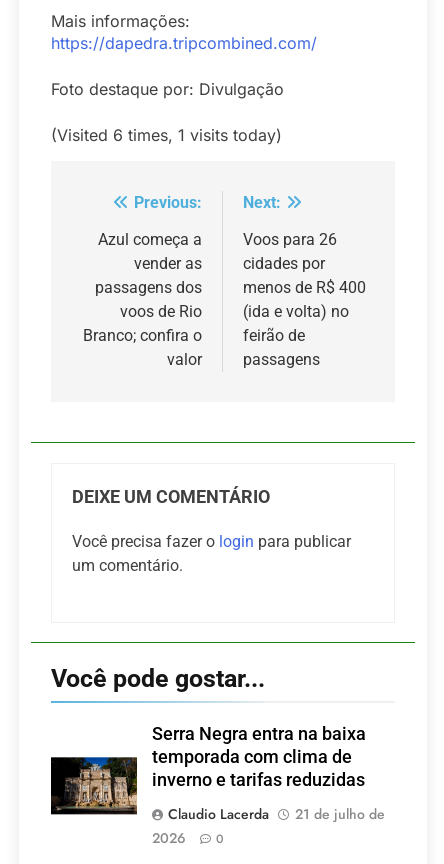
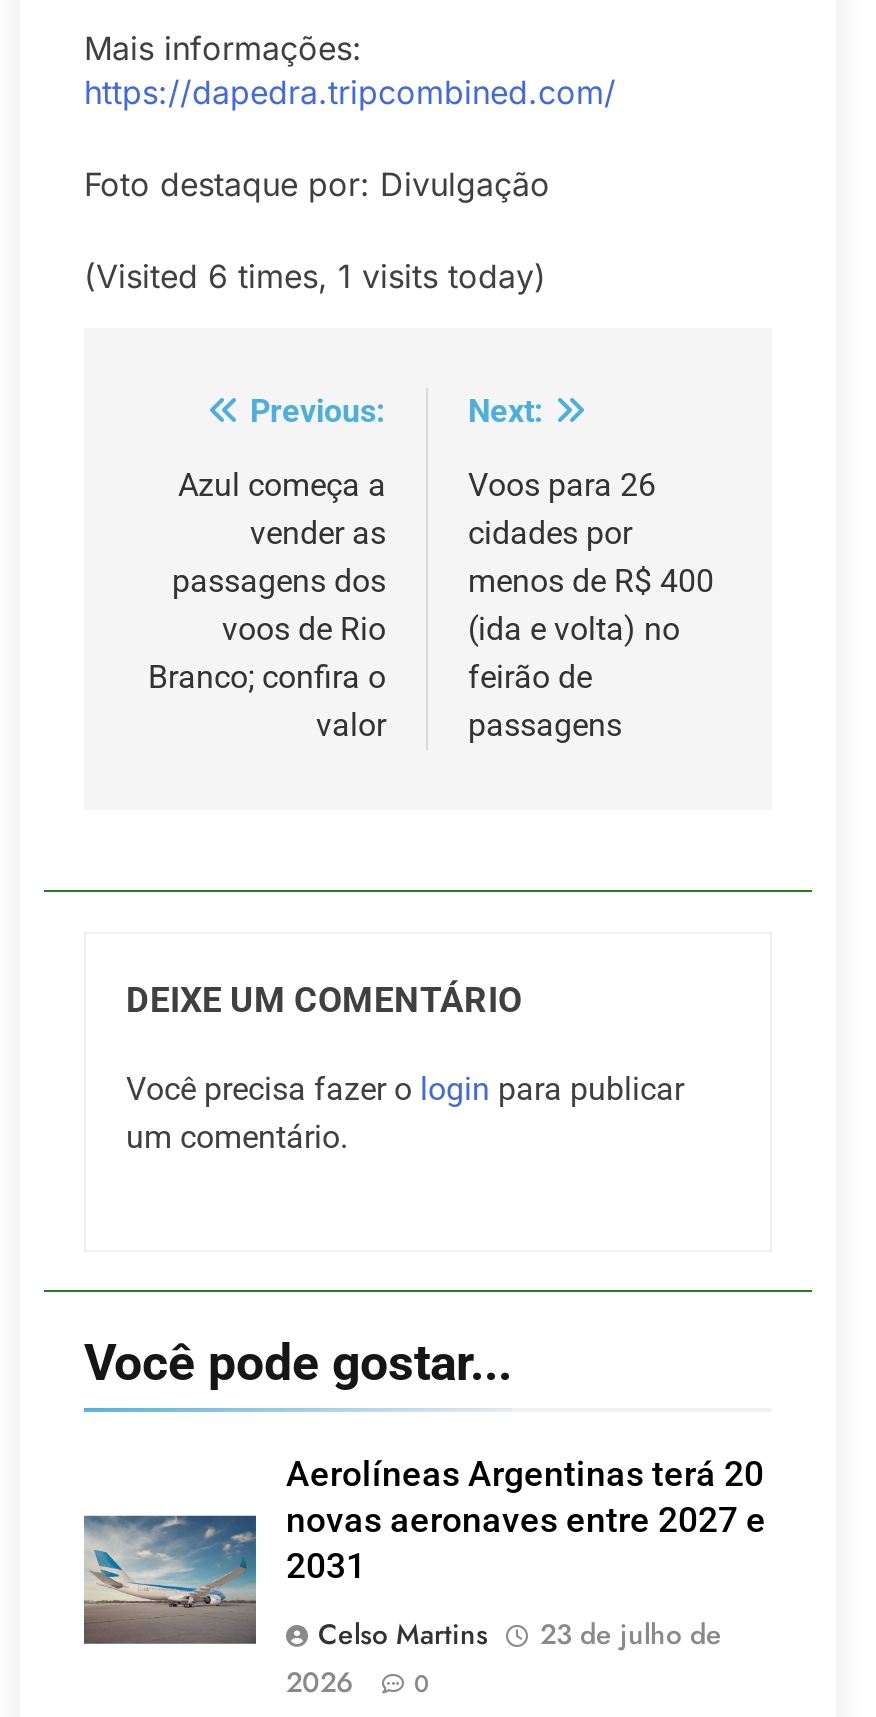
- [image]
- Serra Negra entra na baixa
- temporada com clima de
- inverno e tarifas reduzidas
+ [image]
+ Aerolíneas Argentinas terá 20
+ novas aeronaves entre 2027 e
+ 2031

- Claudio Lacerda
- 21 de julho de
+ Celso Martins
+ 23 de julho de
